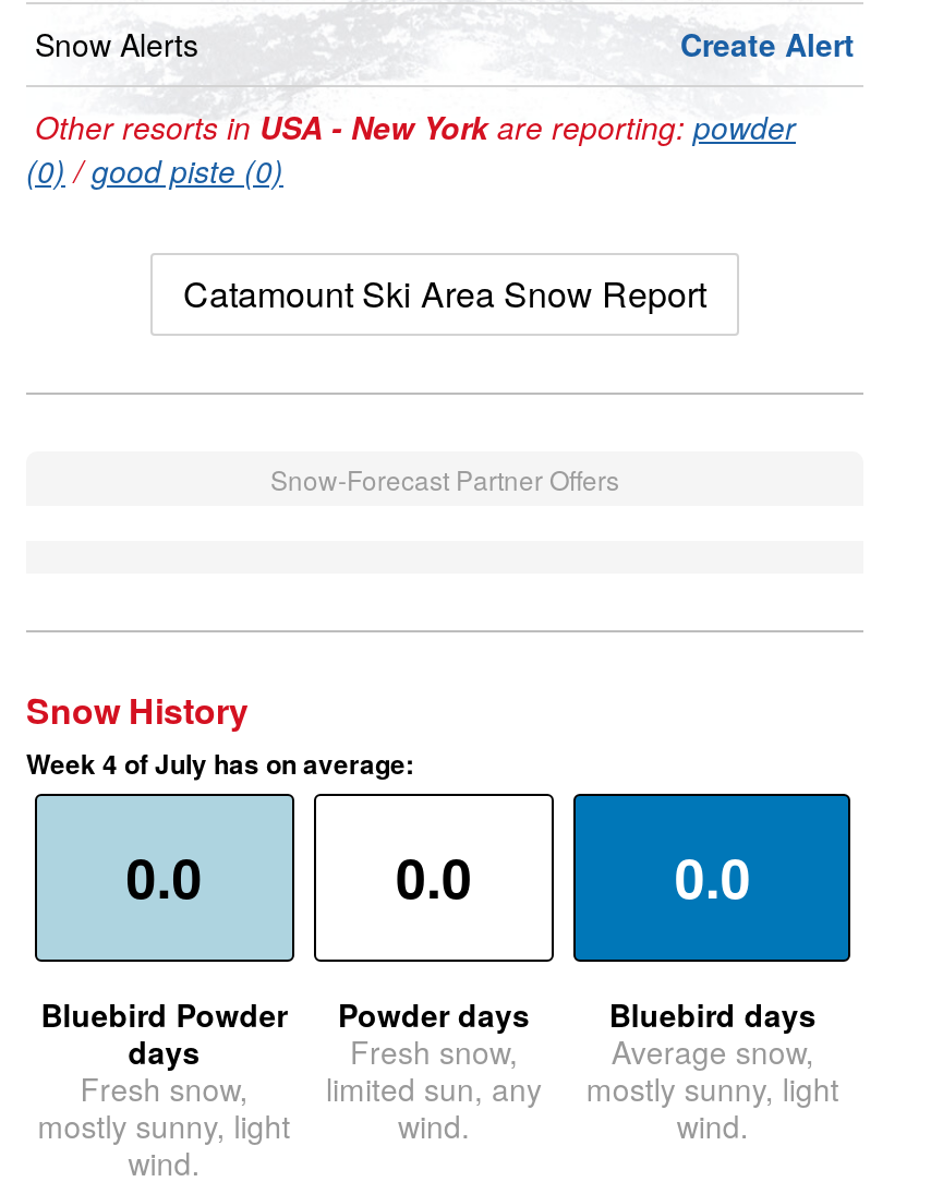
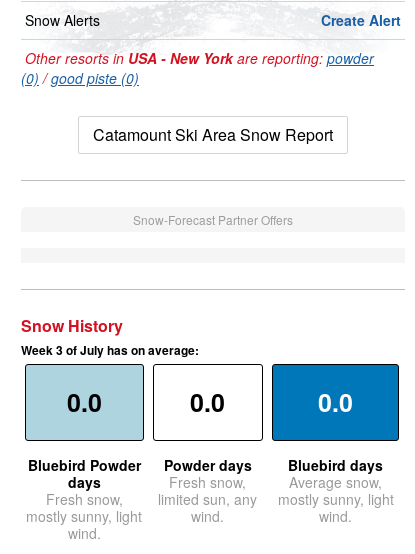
- Week 4 of July has on average:
+ Week 3 of July has on average:
